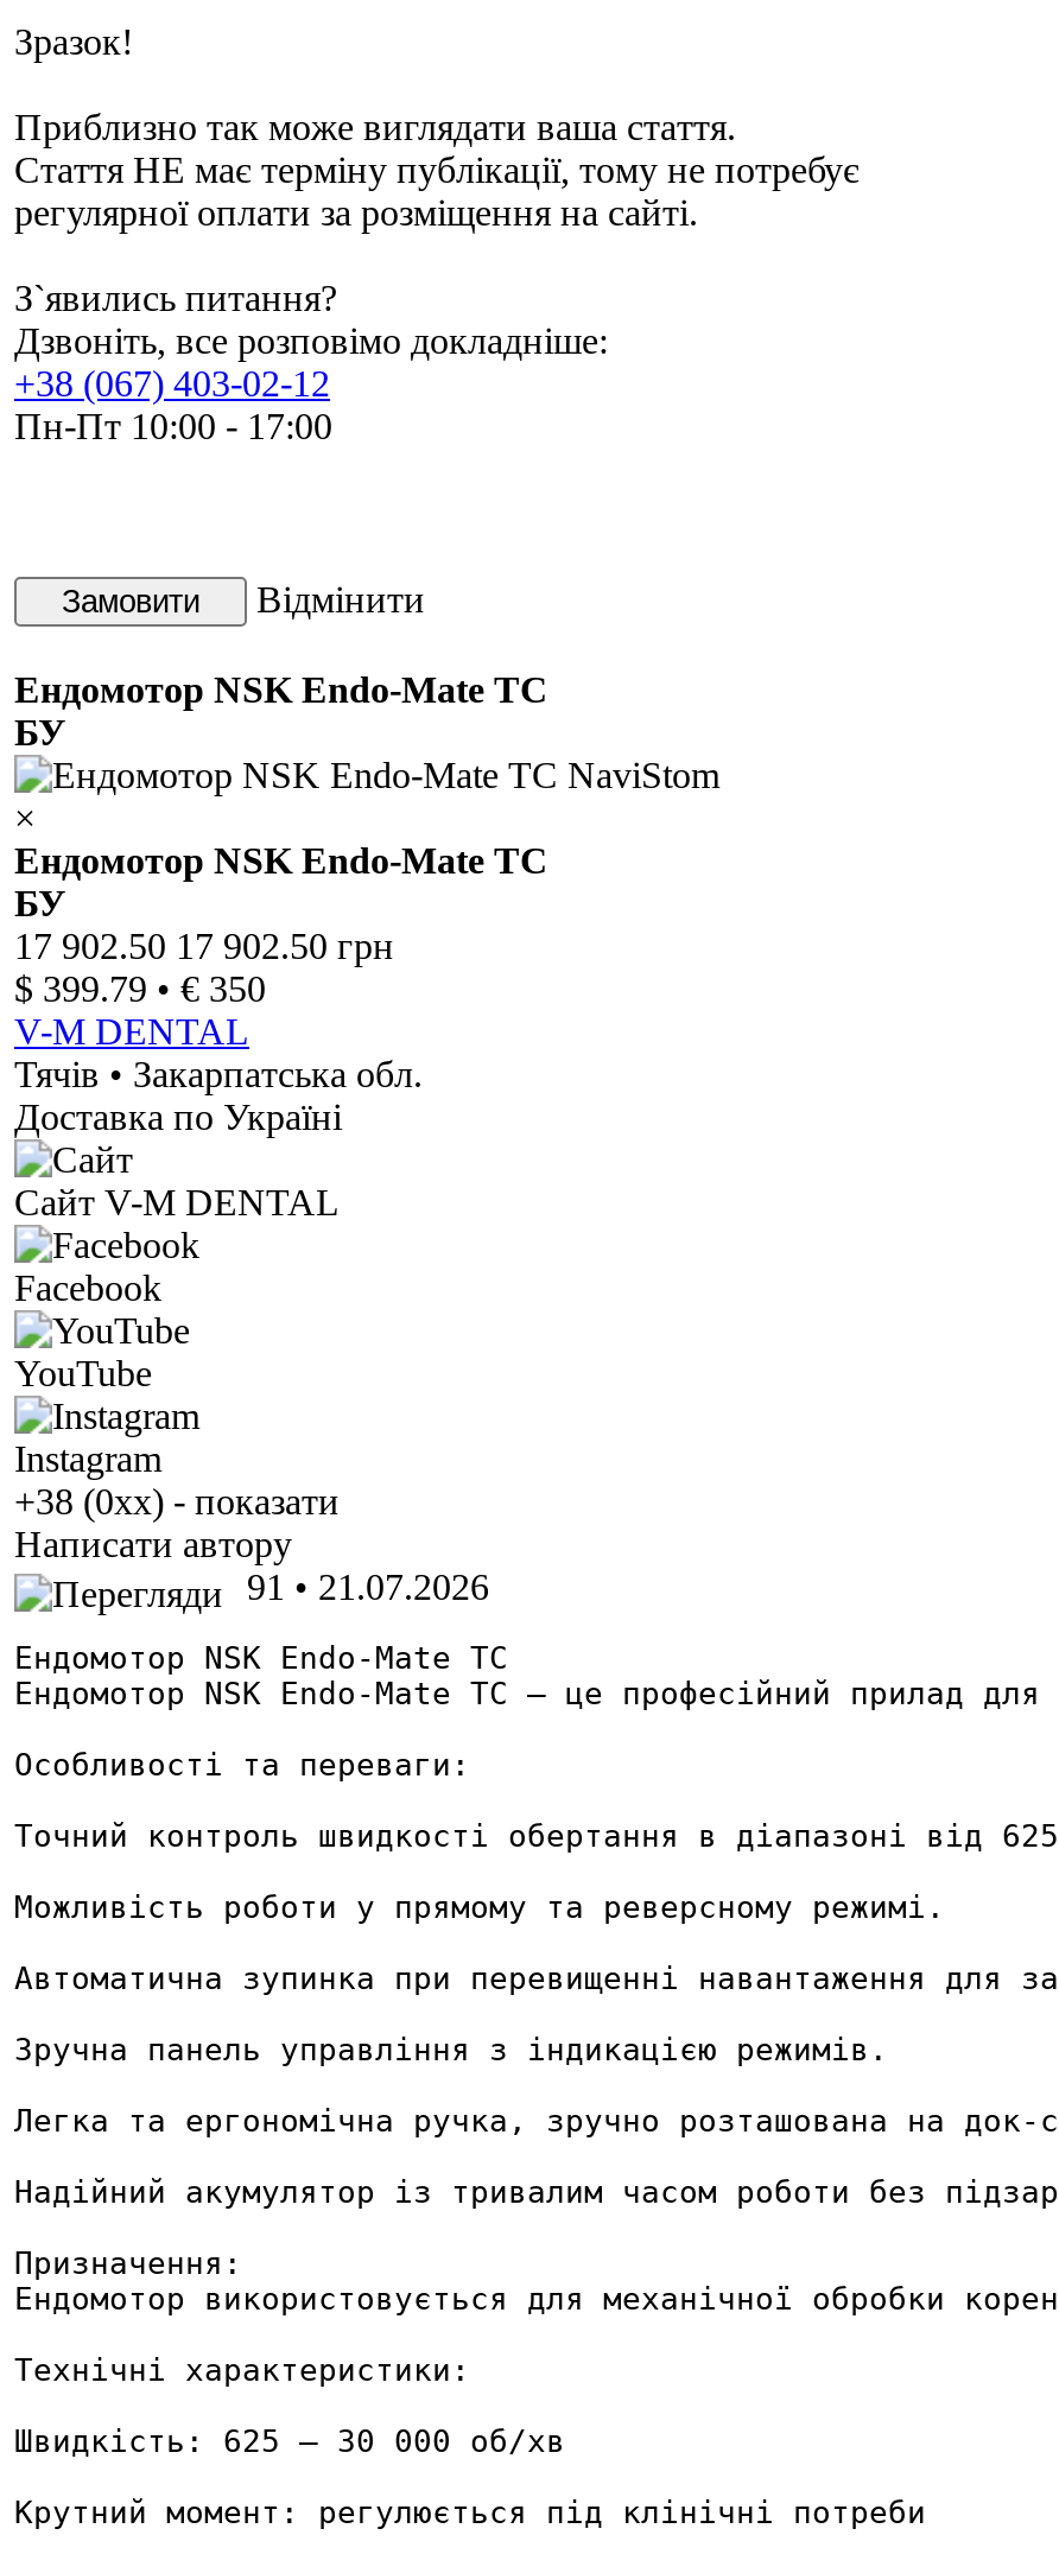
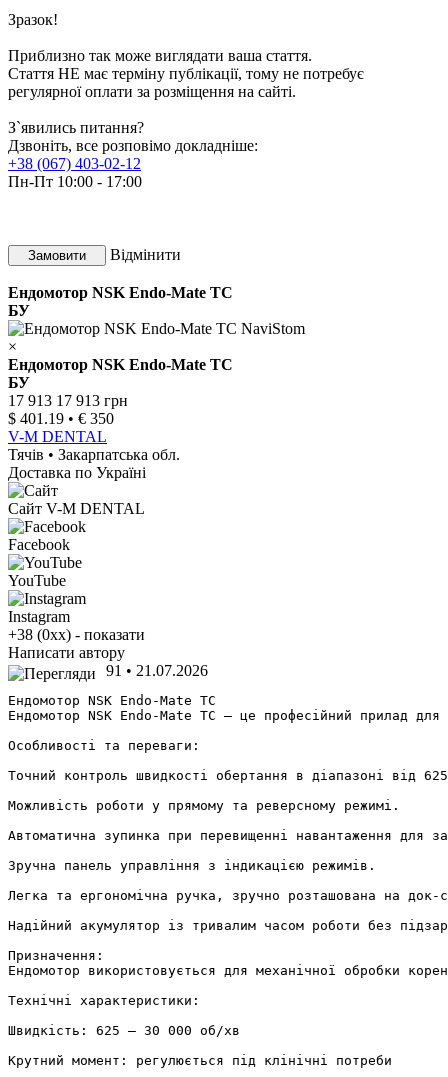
- 17 902.50 17 902.50 грн
+ 17 913 17 913 грн

- $ 399.79 • € 350
+ $ 401.19 • € 350
